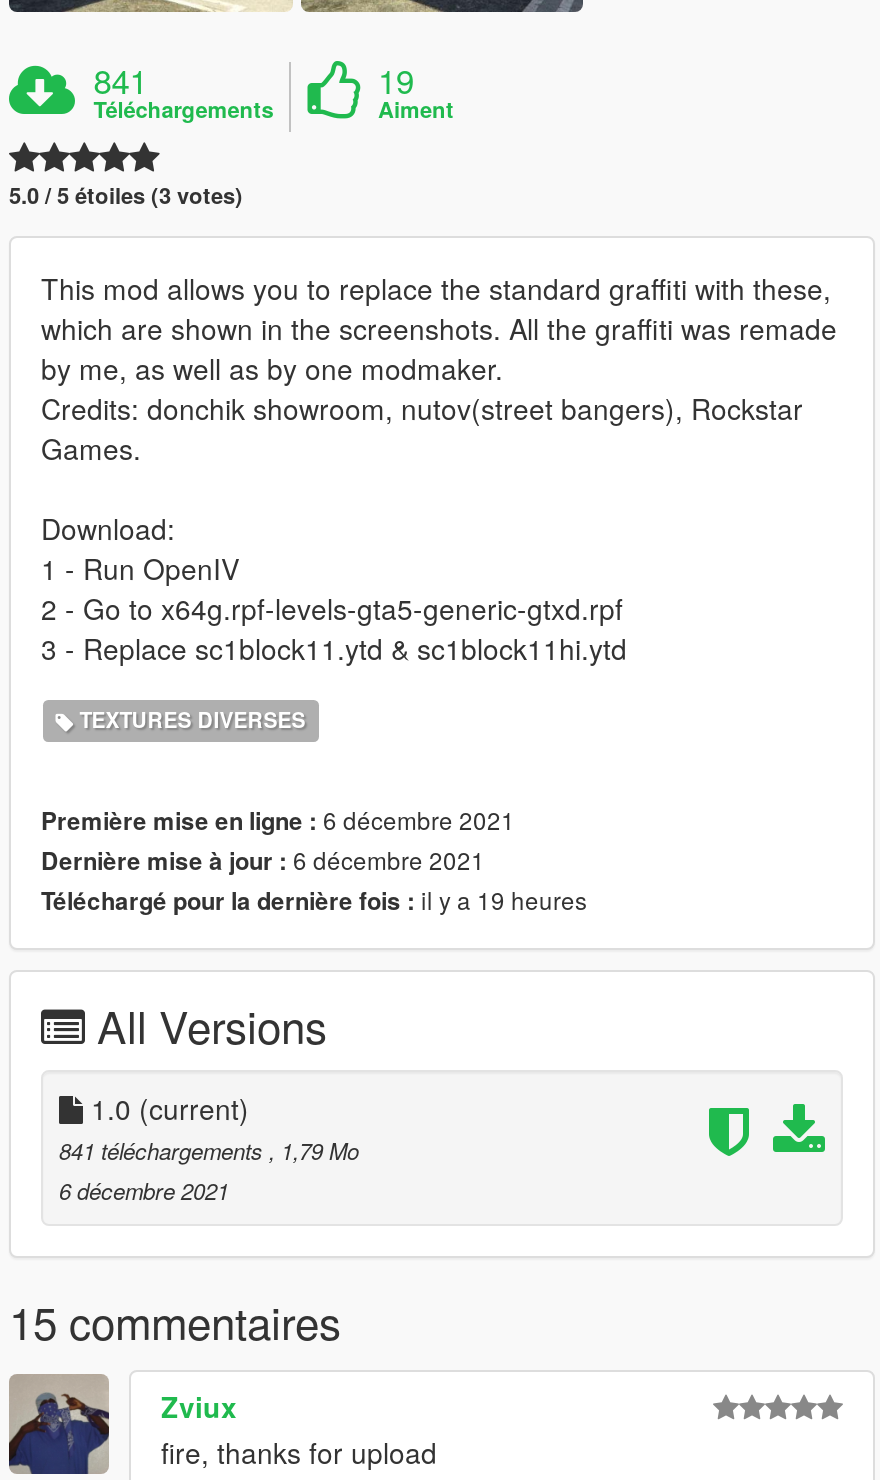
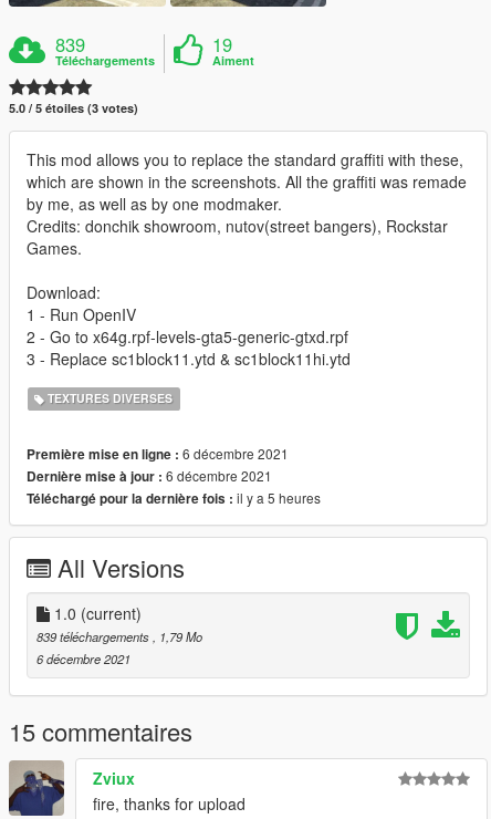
- 841
+ 839

- Téléchargé pour la dernière fois : il y a 19 heures
+ Téléchargé pour la dernière fois : il y a 5 heures

- 841 téléchargements, 1,79 Mo
+ 839 téléchargements, 1,79 Mo
